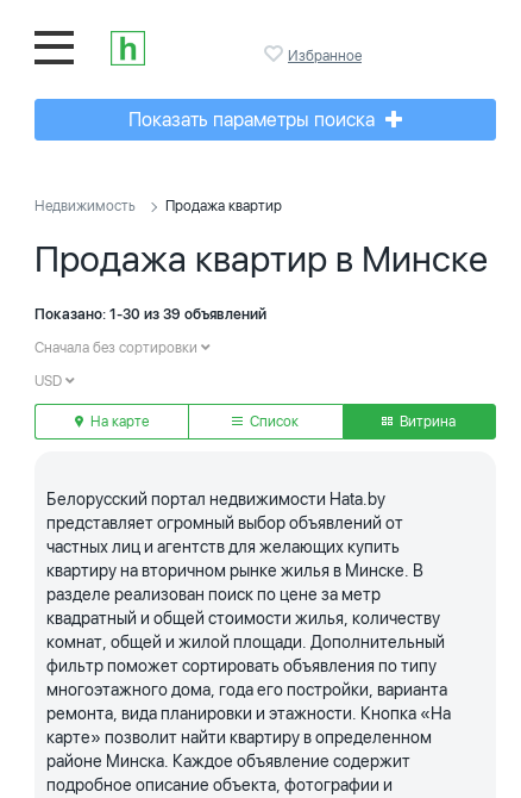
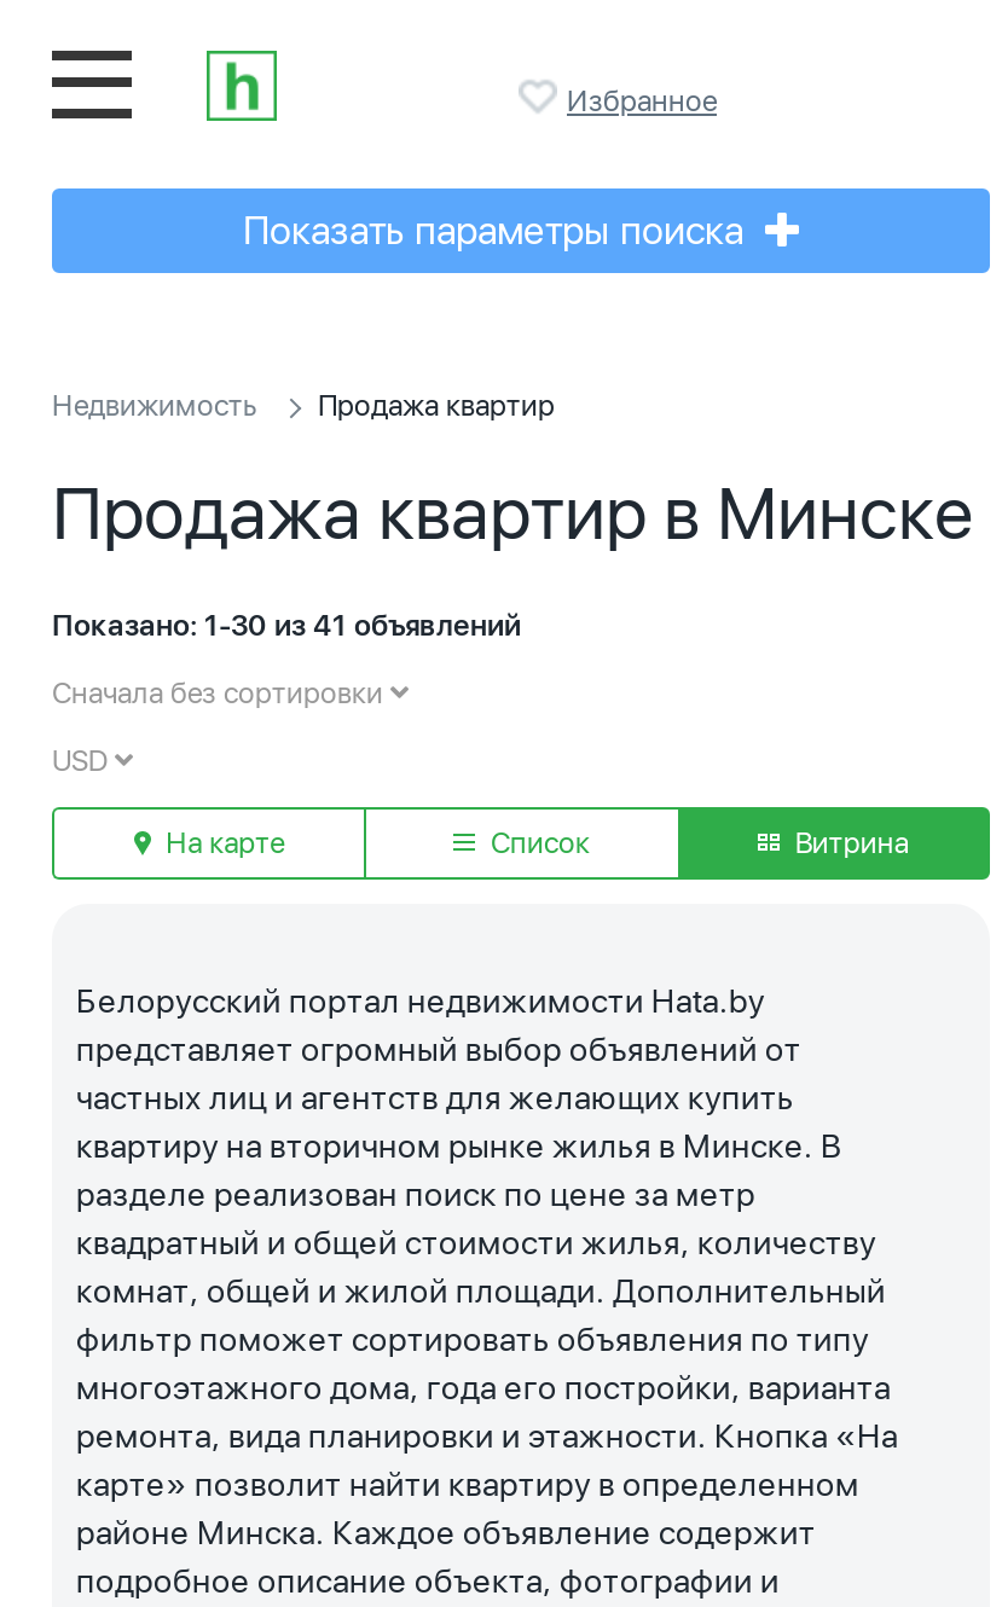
- Показано: 1-30 из 39 объявлений
+ Показано: 1-30 из 41 объявлений
